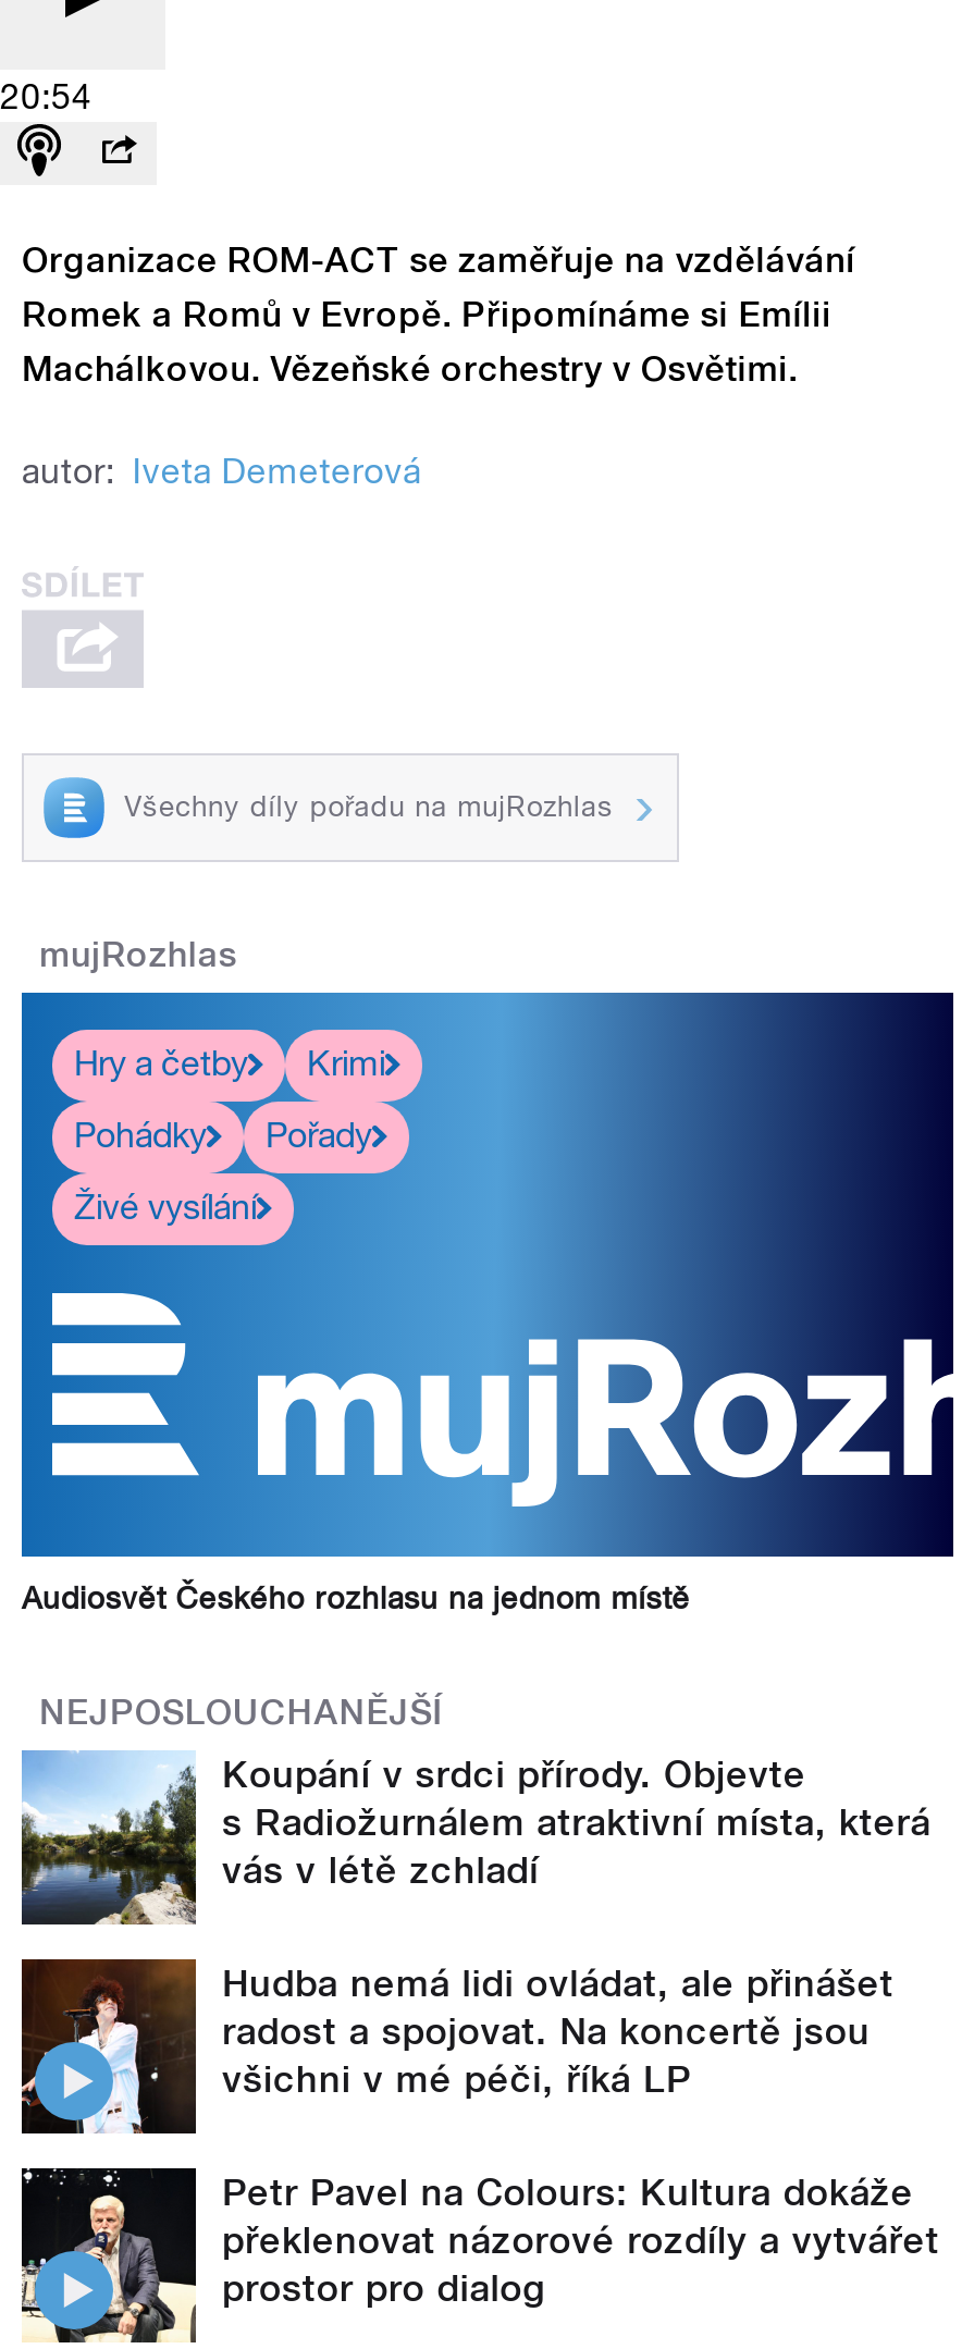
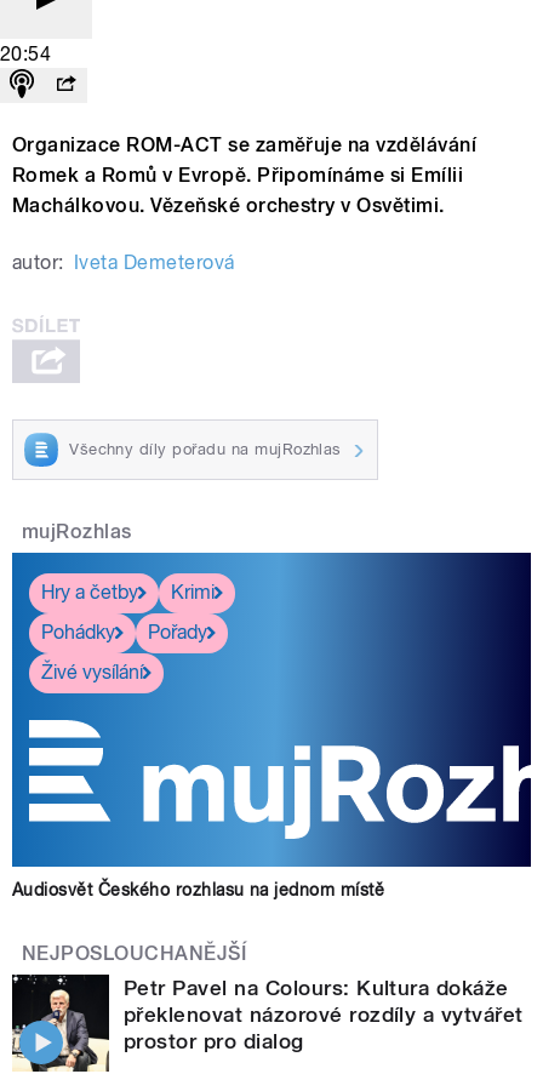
- [image]
- Koupání v srdci přírody. Objevte
- s Radiožurnálem atraktivní místa, která
- vás v létě zchladí
- Hudba nemá lidi ovládat, ale přinášet
- radost a spojovat. Na koncertě jsou
- všichni v mé péči, říká LP

- [image]
